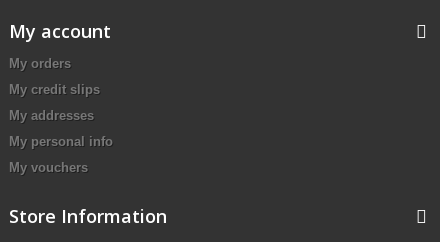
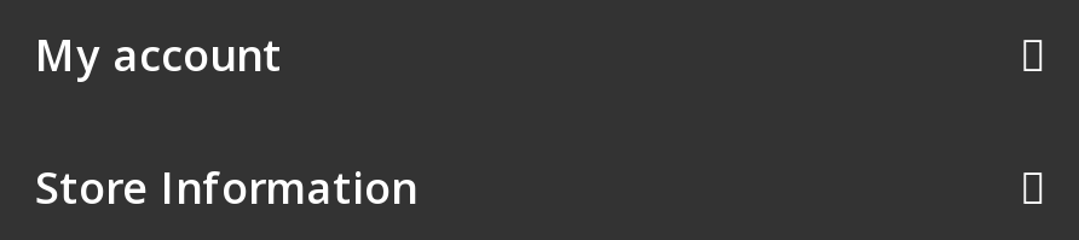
- My orders
- My credit slips
- My addresses
- My personal info
- My vouchers
